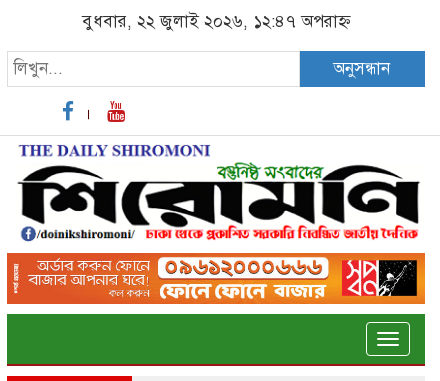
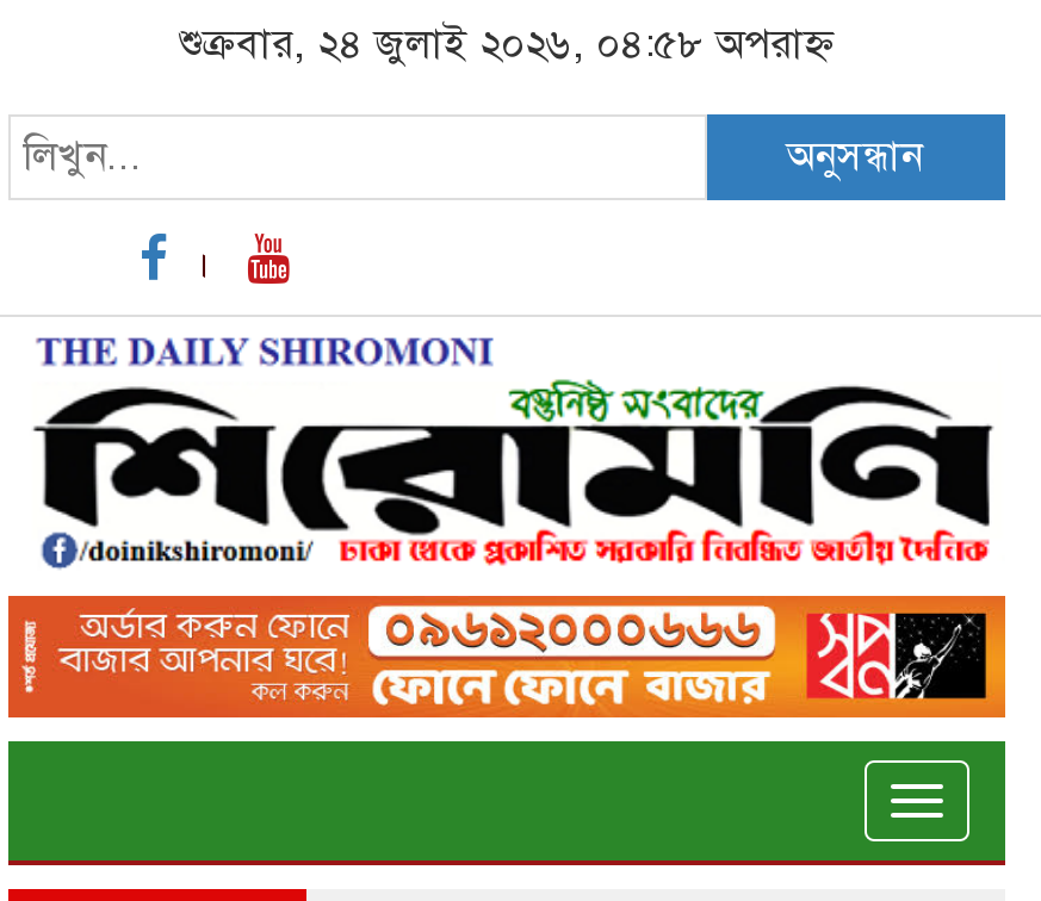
- বুধবার, ২২ জুলাই ২০২৬, ১২:৪৭ অপরাহ্ন
+ শুক্রবার, ২৪ জুলাই ২০২৬, ০৪:৫৮ অপরাহ্ন
